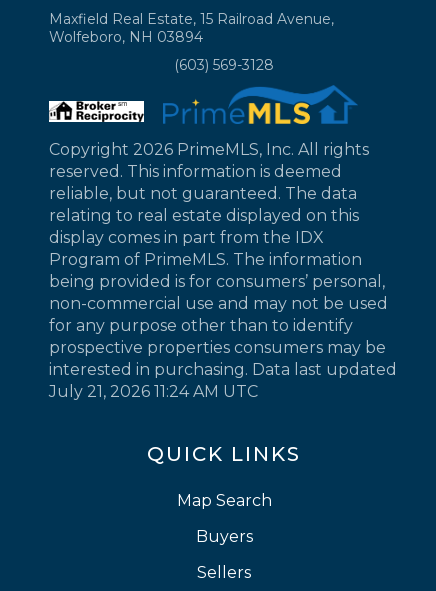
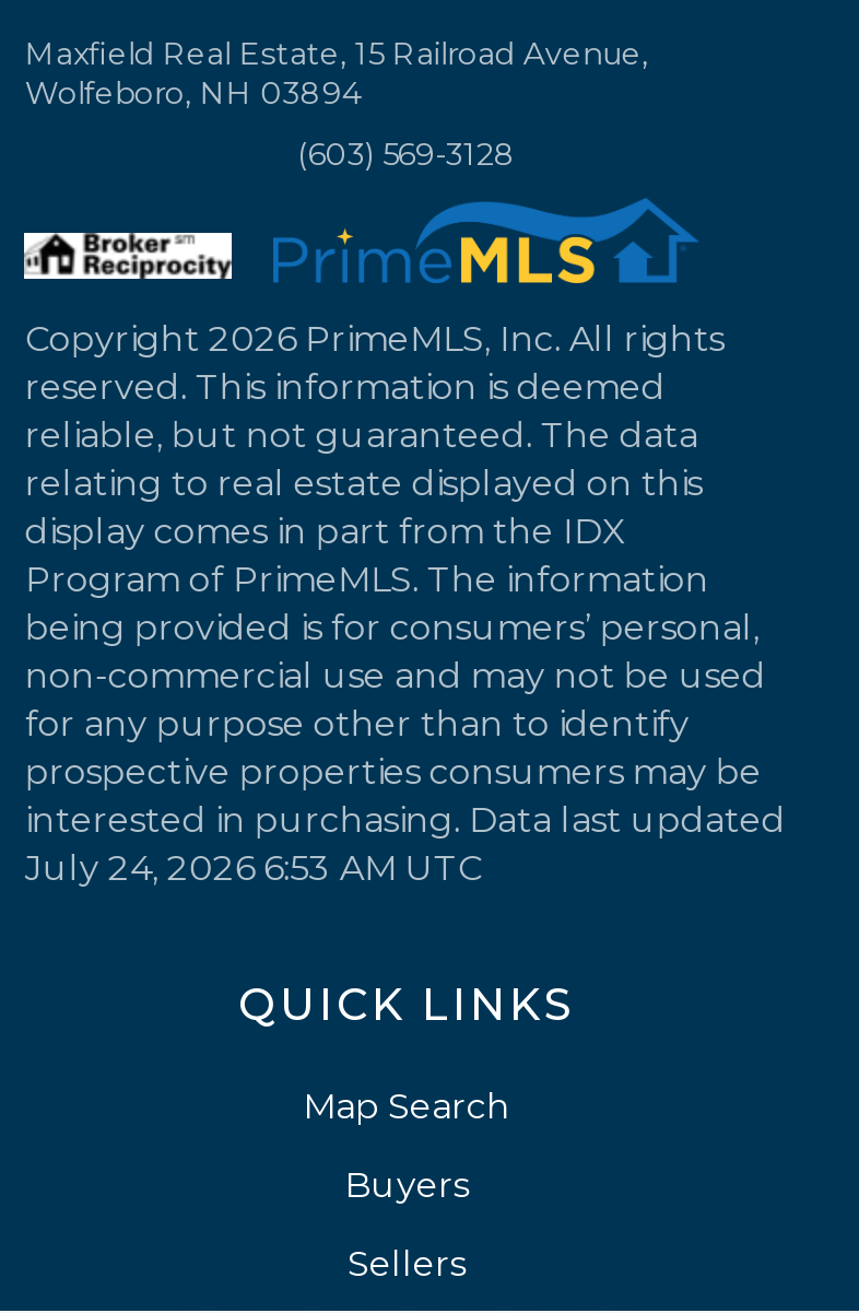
- July 21, 2026 11:24 AM UTC
+ July 24, 2026 6:53 AM UTC
